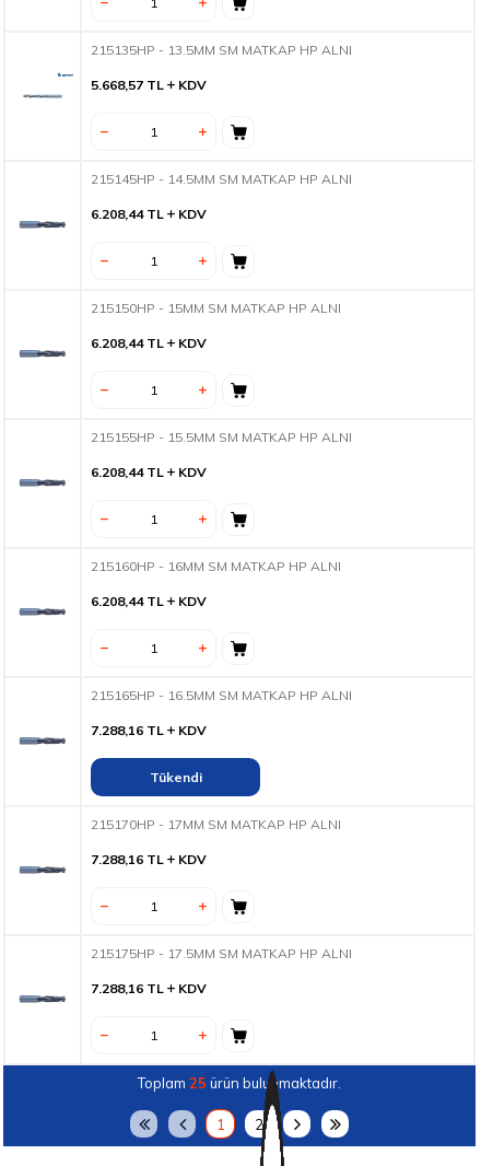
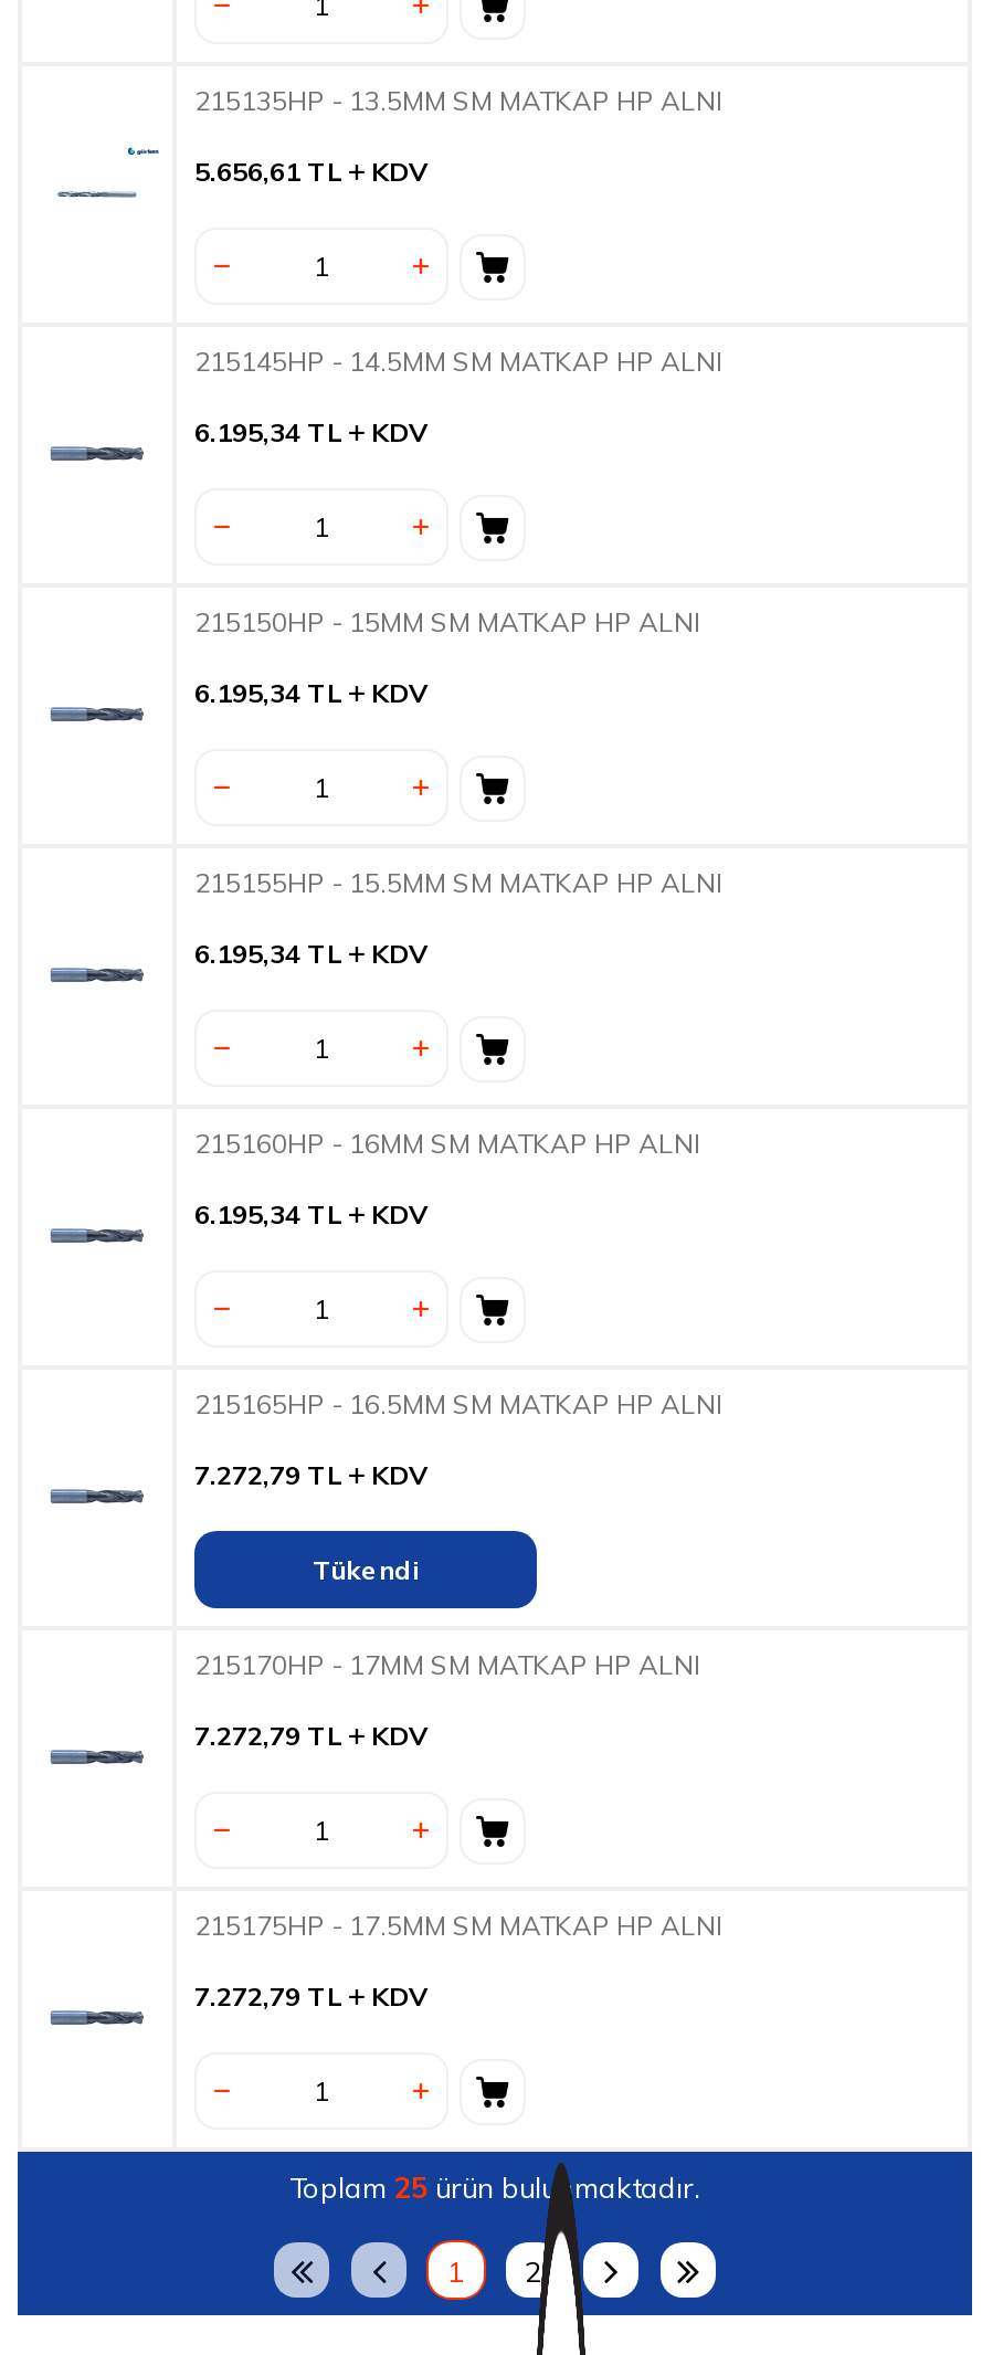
- 5.668,57 TL KDV
+ 5.656,61 TL KDV

- 6.208,44 TL KDV
+ 6.195,34 TL KDV

- 6.208,44 TL KDV
+ 6.195,34 TL KDV

- 6.208,44 TL KDV
+ 6.195,34 TL KDV

- 6.208,44 TL KDV
+ 6.195,34 TL KDV

- 7.288,16 TL KDV
+ 7.272,79 TL KDV

- 7.288,16 TL KDV
+ 7.272,79 TL KDV

- 7.288,16 TL KDV
+ 7.272,79 TL KDV
